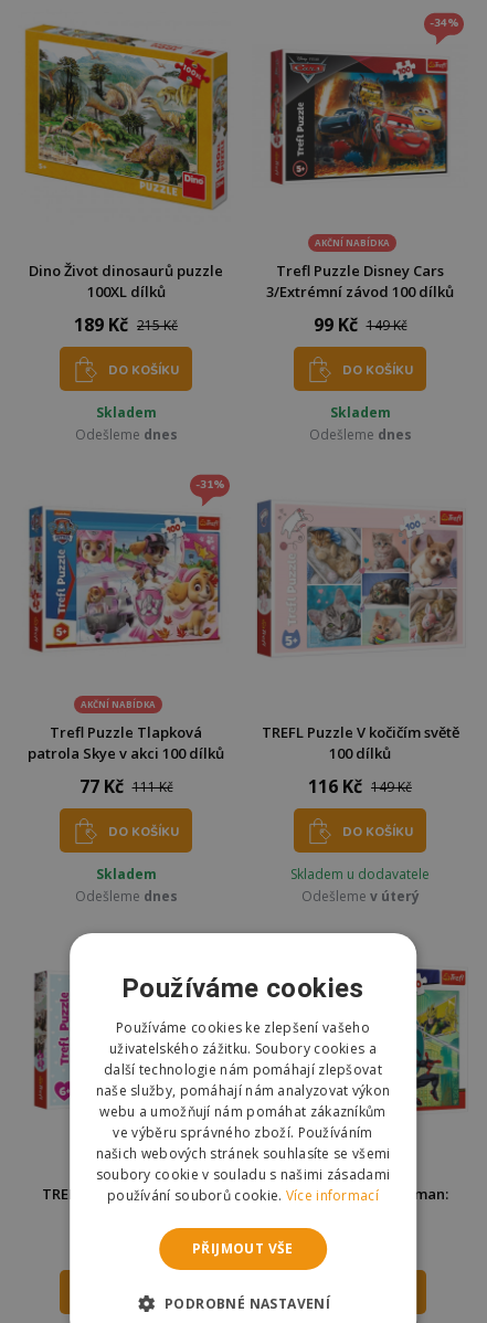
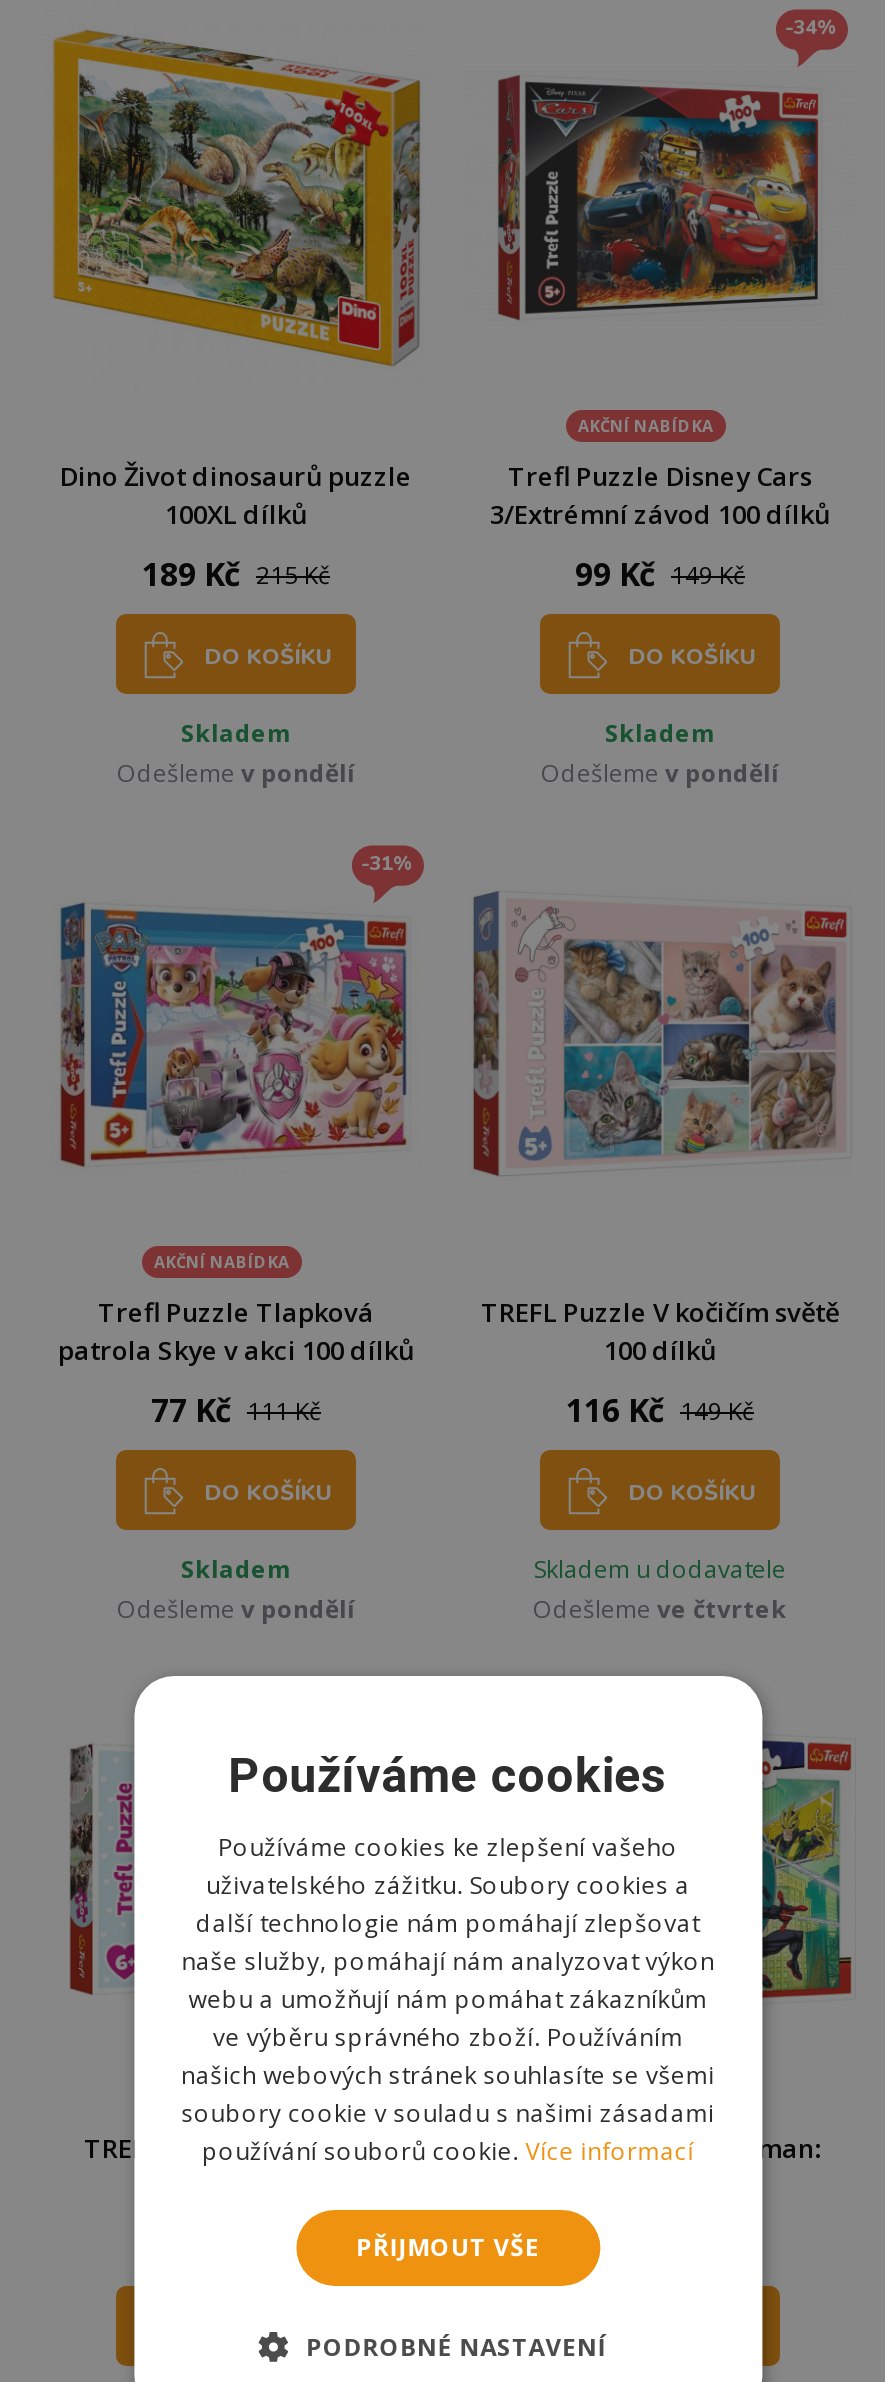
- Odešleme dnes
+ Odešleme v pondělí

- Odešleme dnes
+ Odešleme v pondělí

- Odešleme dnes
+ Odešleme v pondělí

- Odešleme v úterý
+ Odešleme ve čtvrtek
